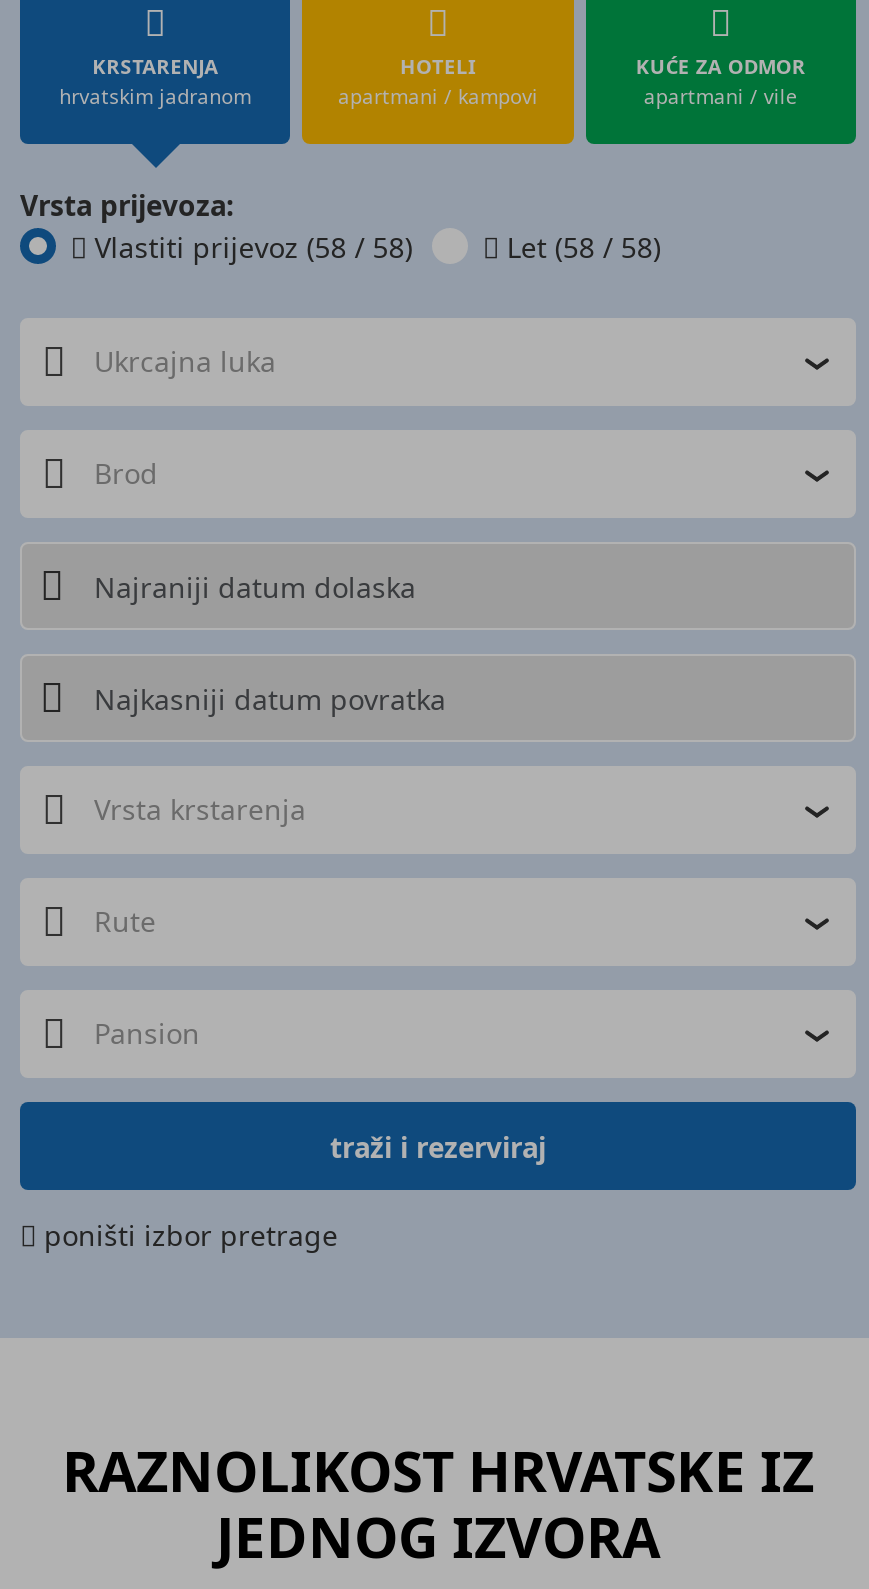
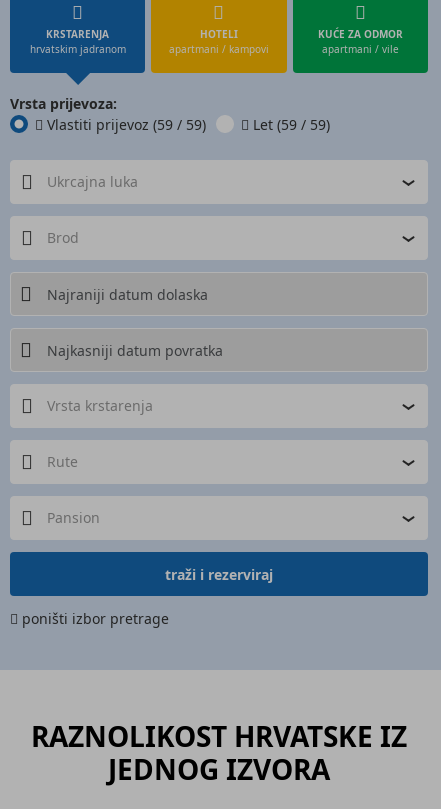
- Vlastiti prijevoz (58 / 58)
+ Vlastiti prijevoz (59 / 59)

- Let (58 / 58)
+ Let (59 / 59)
